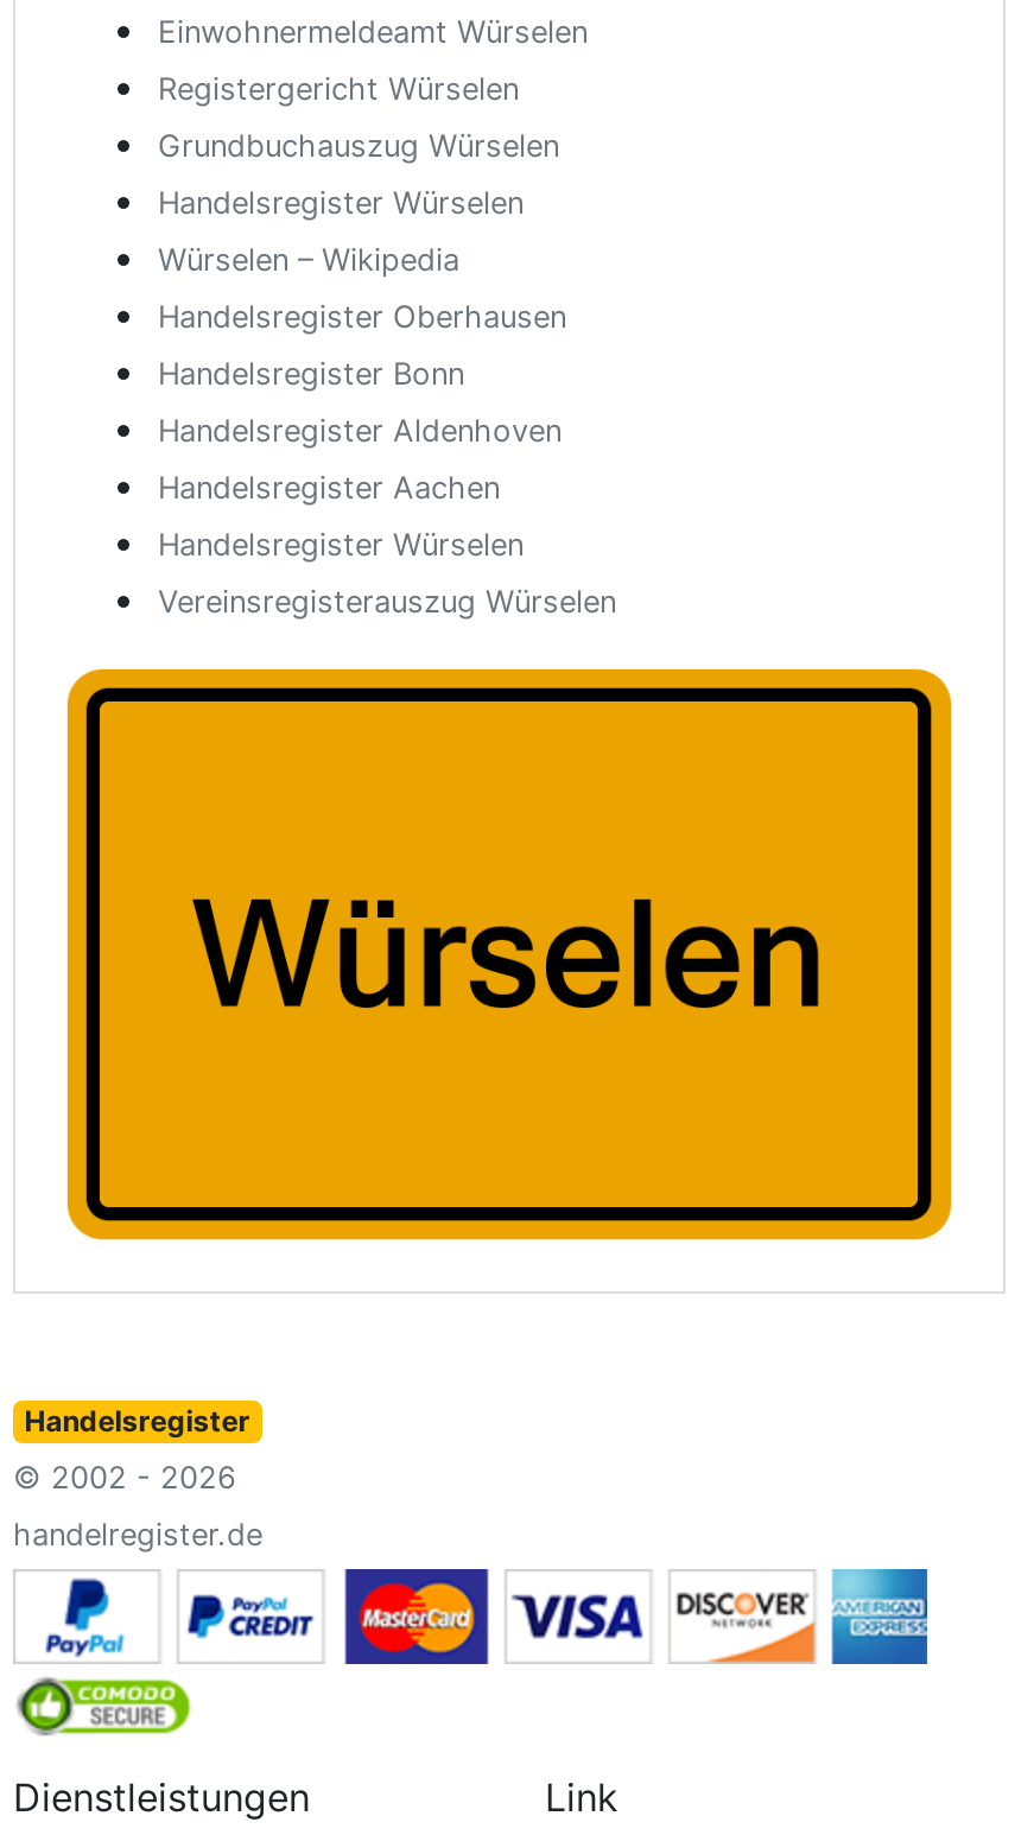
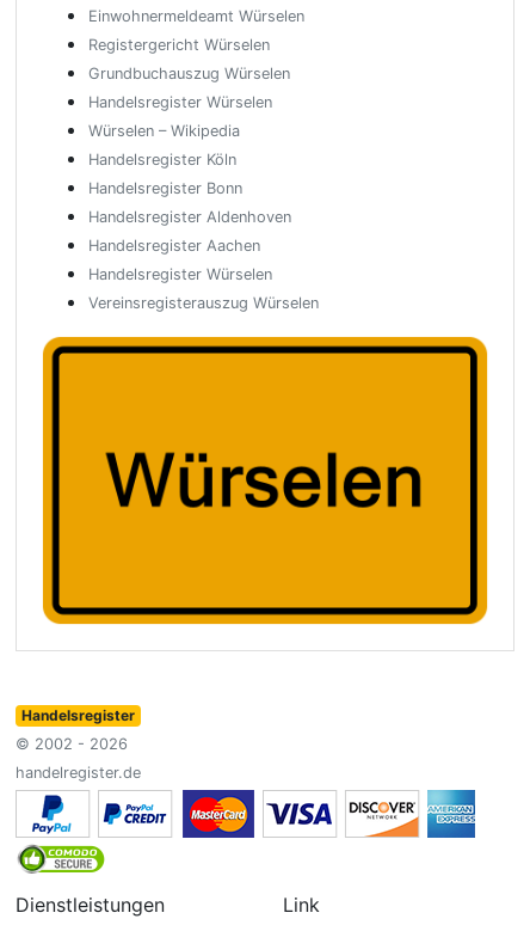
- Handelsregister Oberhausen
+ Handelsregister Köln
